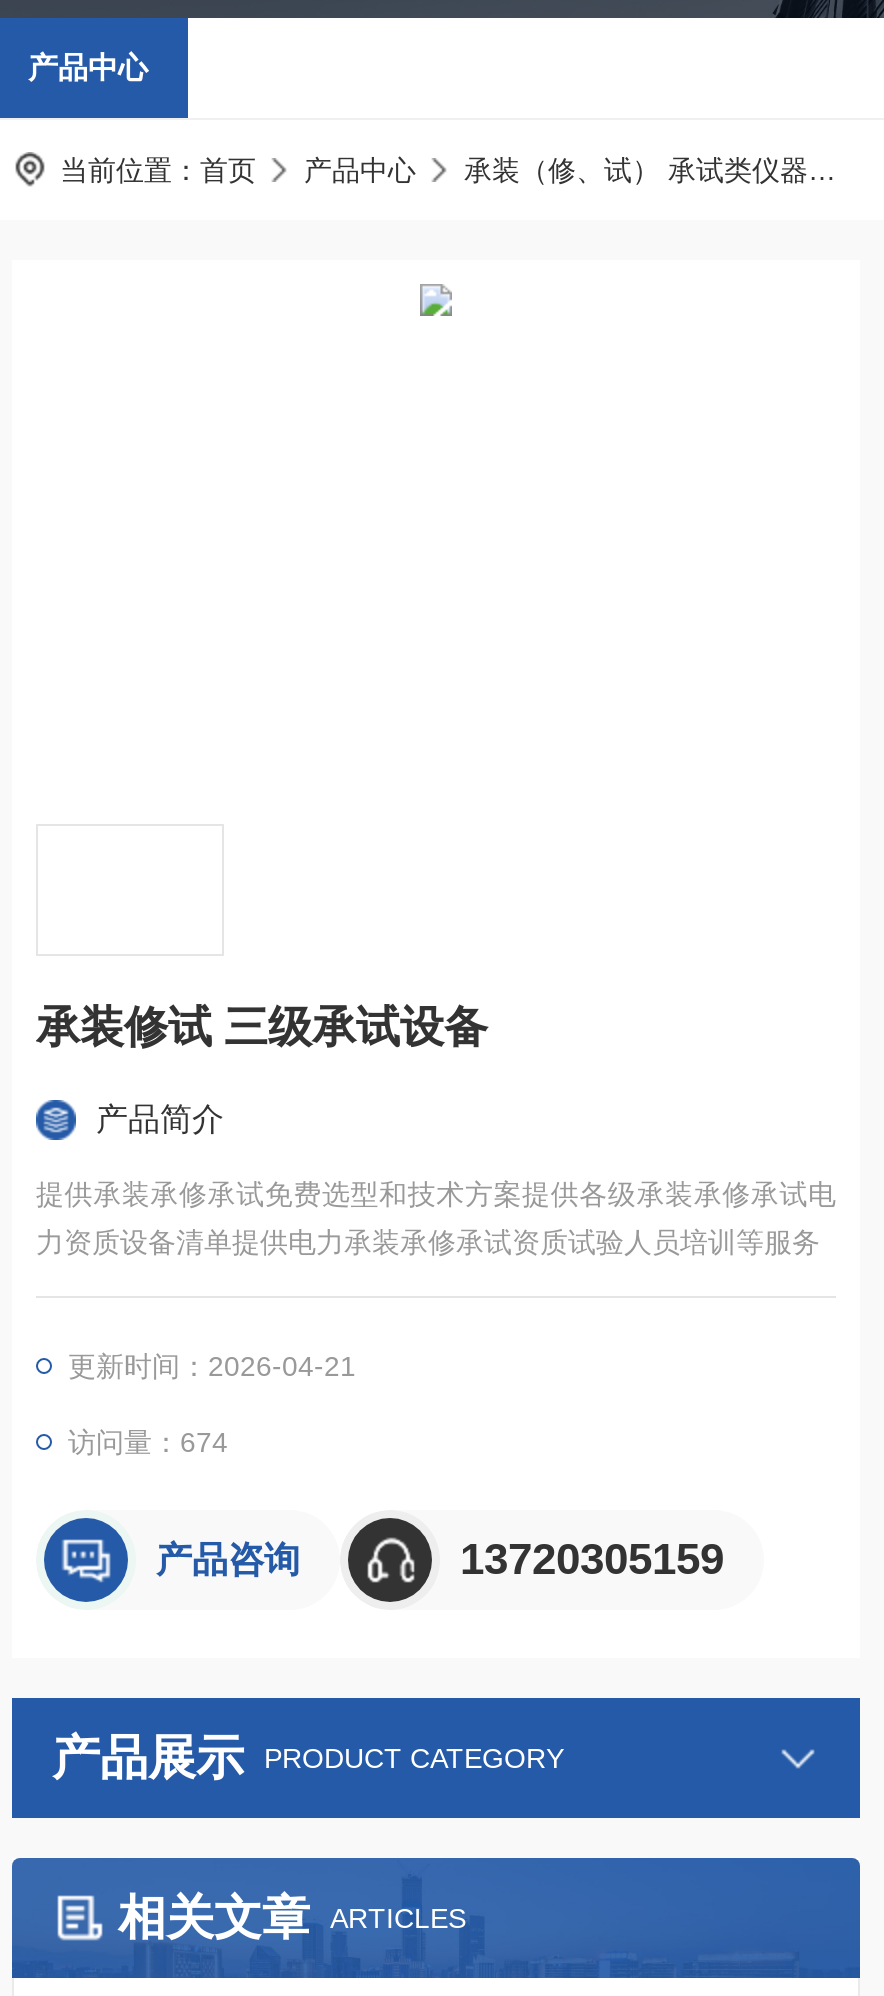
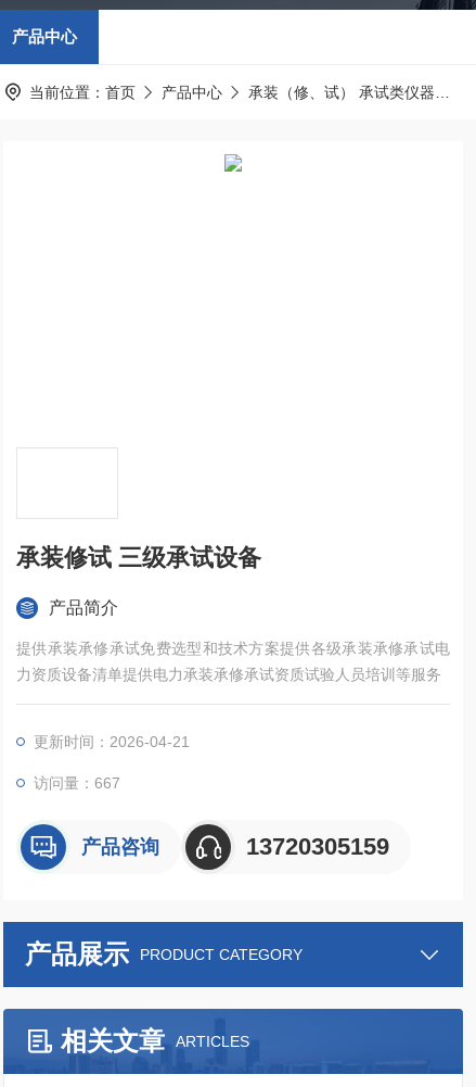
- 访问量：674
+ 访问量：667
